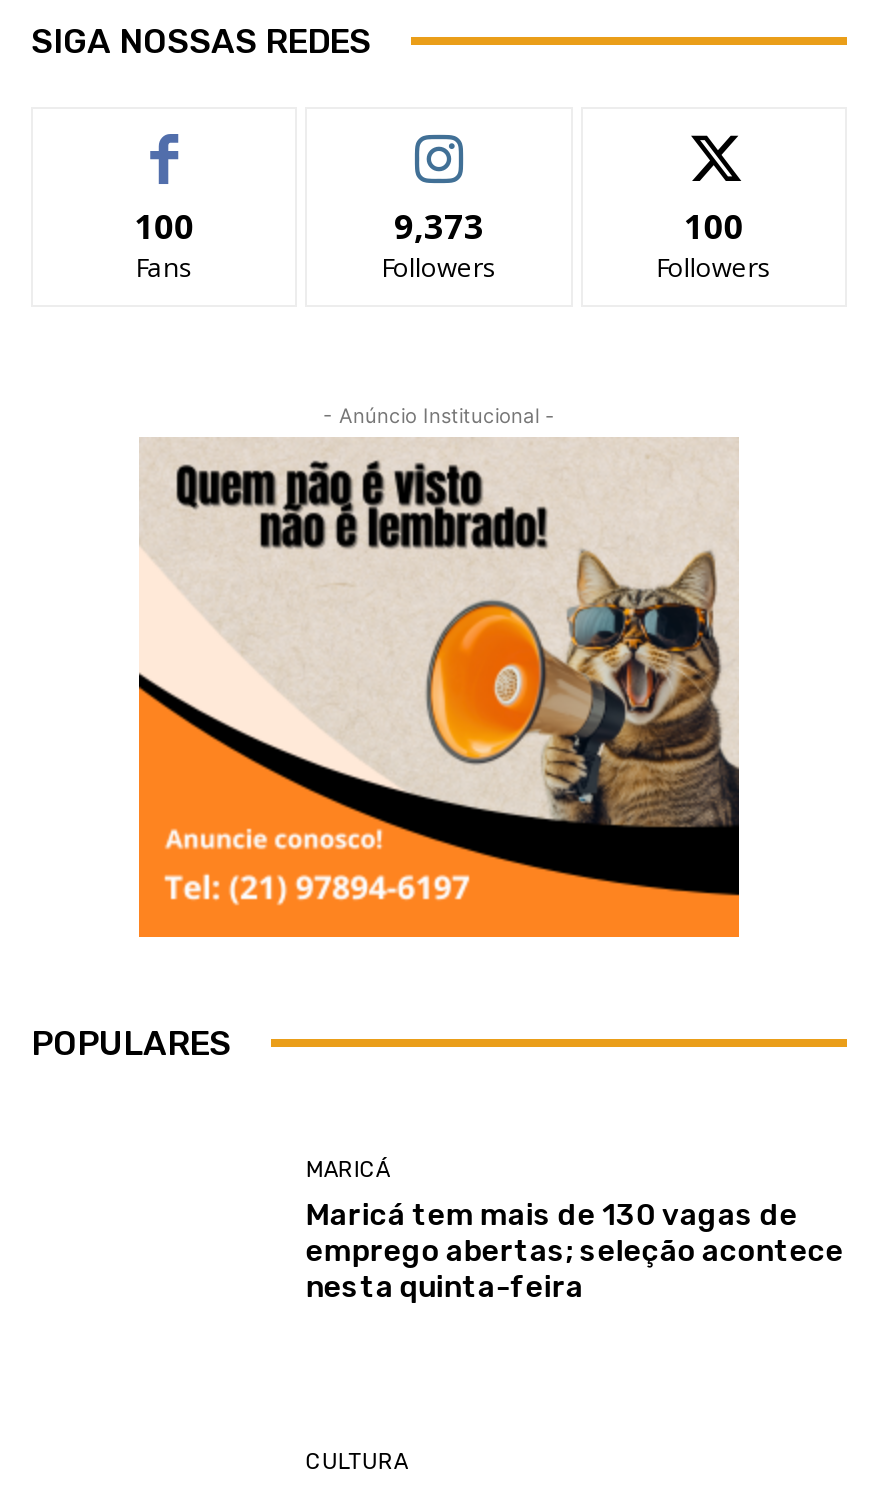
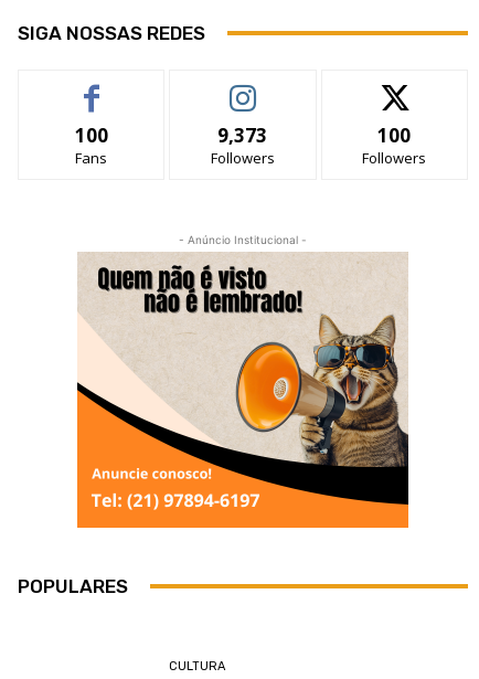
- MARICÁ
- Maricá tem mais de 130 vagas de
- emprego abertas; seleção acontece
- nesta quinta-feira
